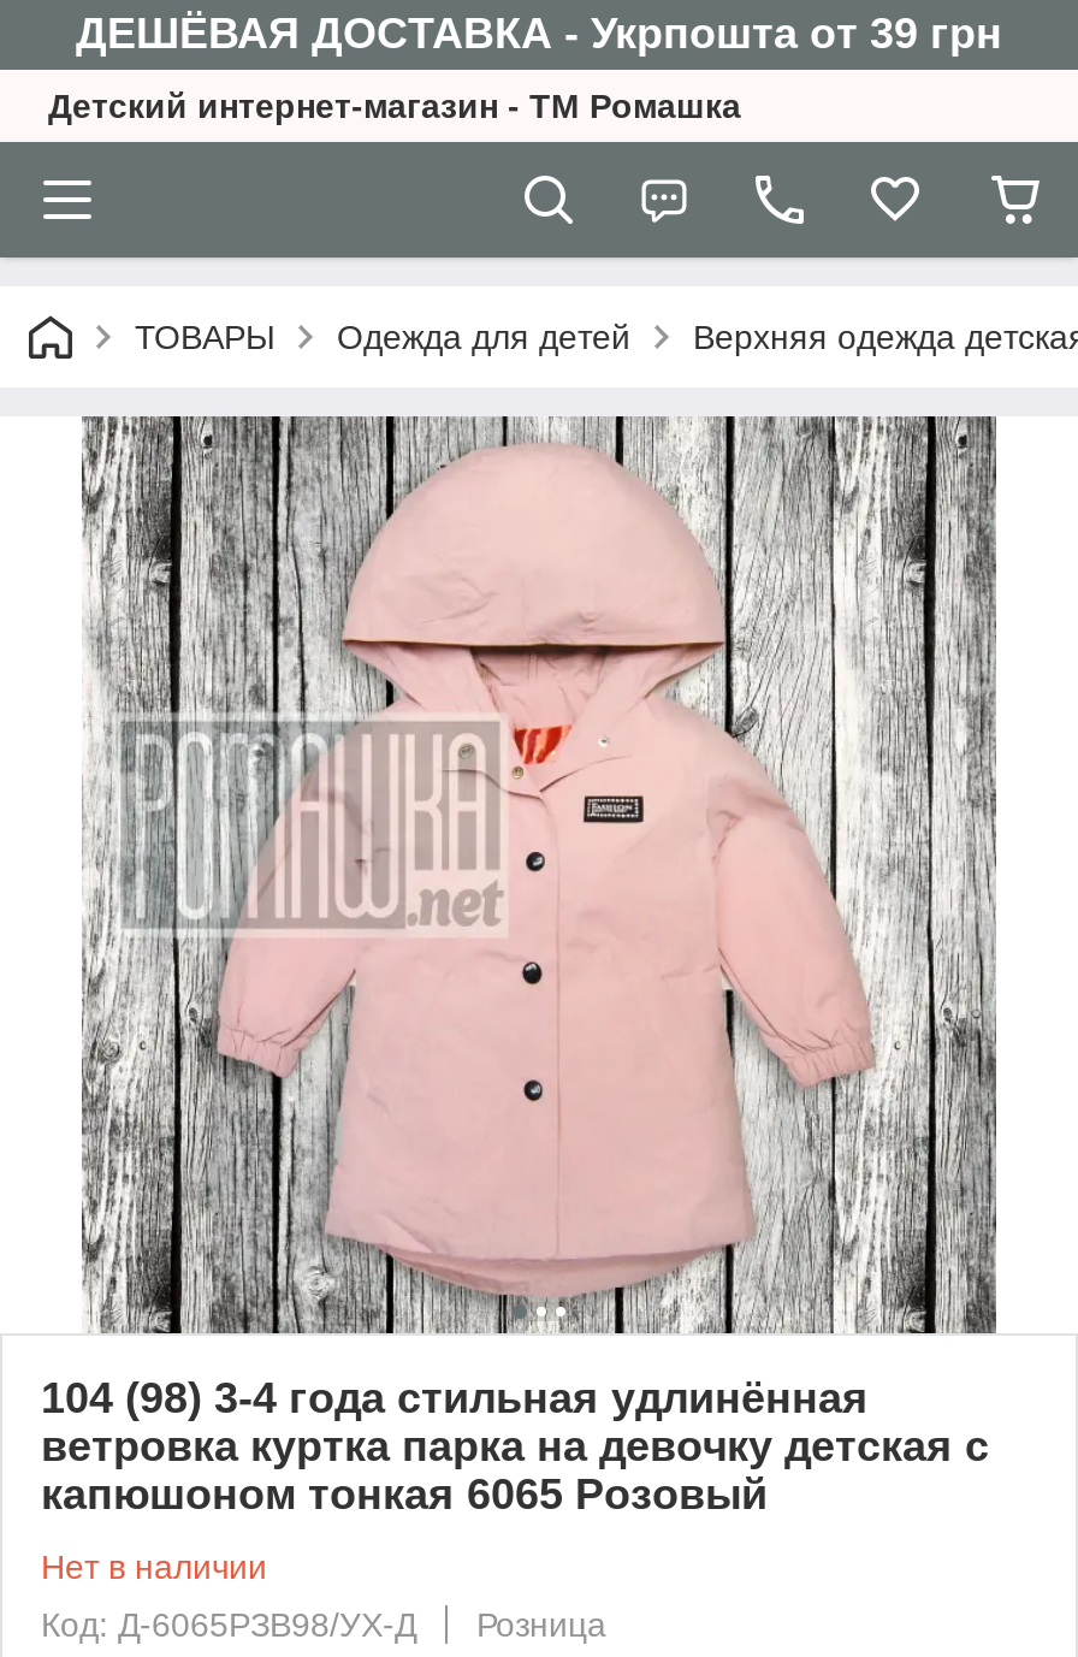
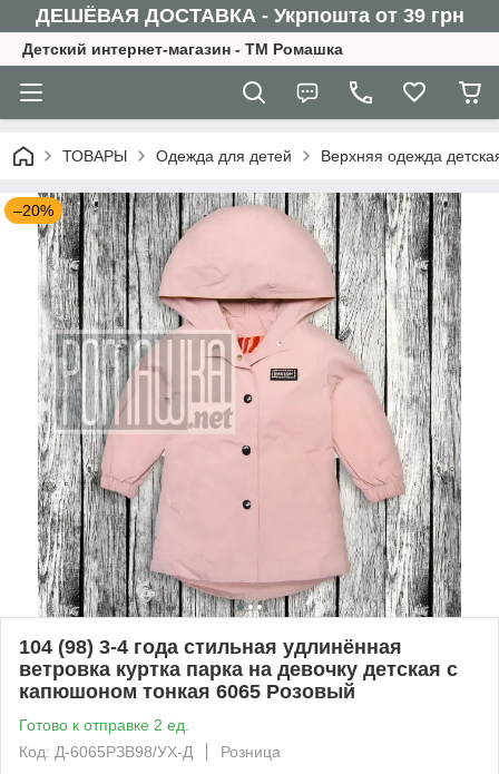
+ –20%

- Нет в наличии
+ Готово к отправке 2 ед.
